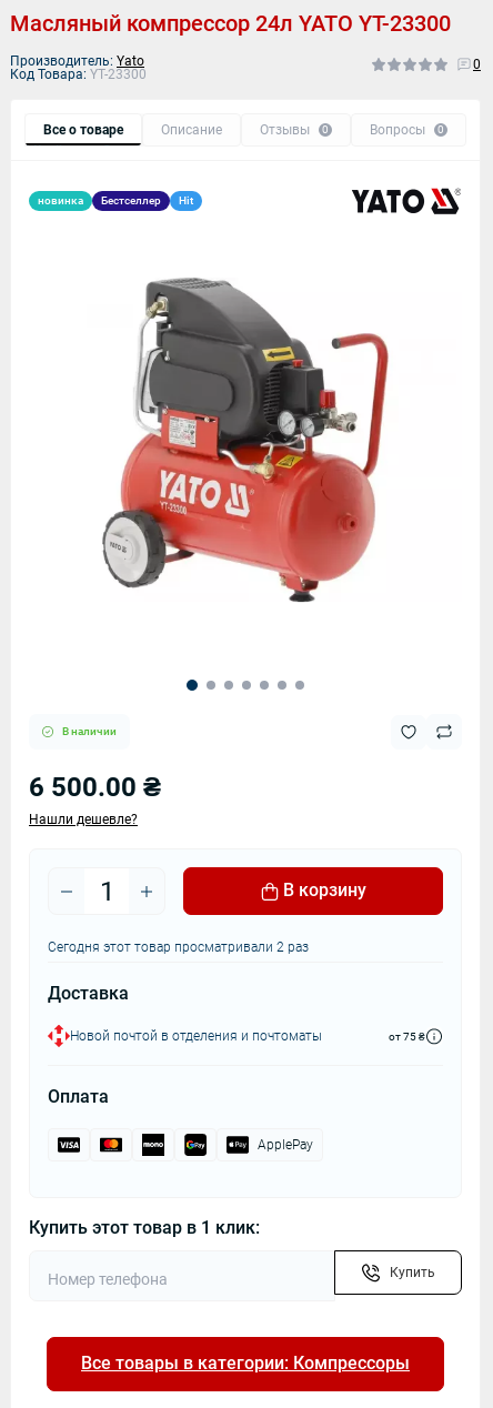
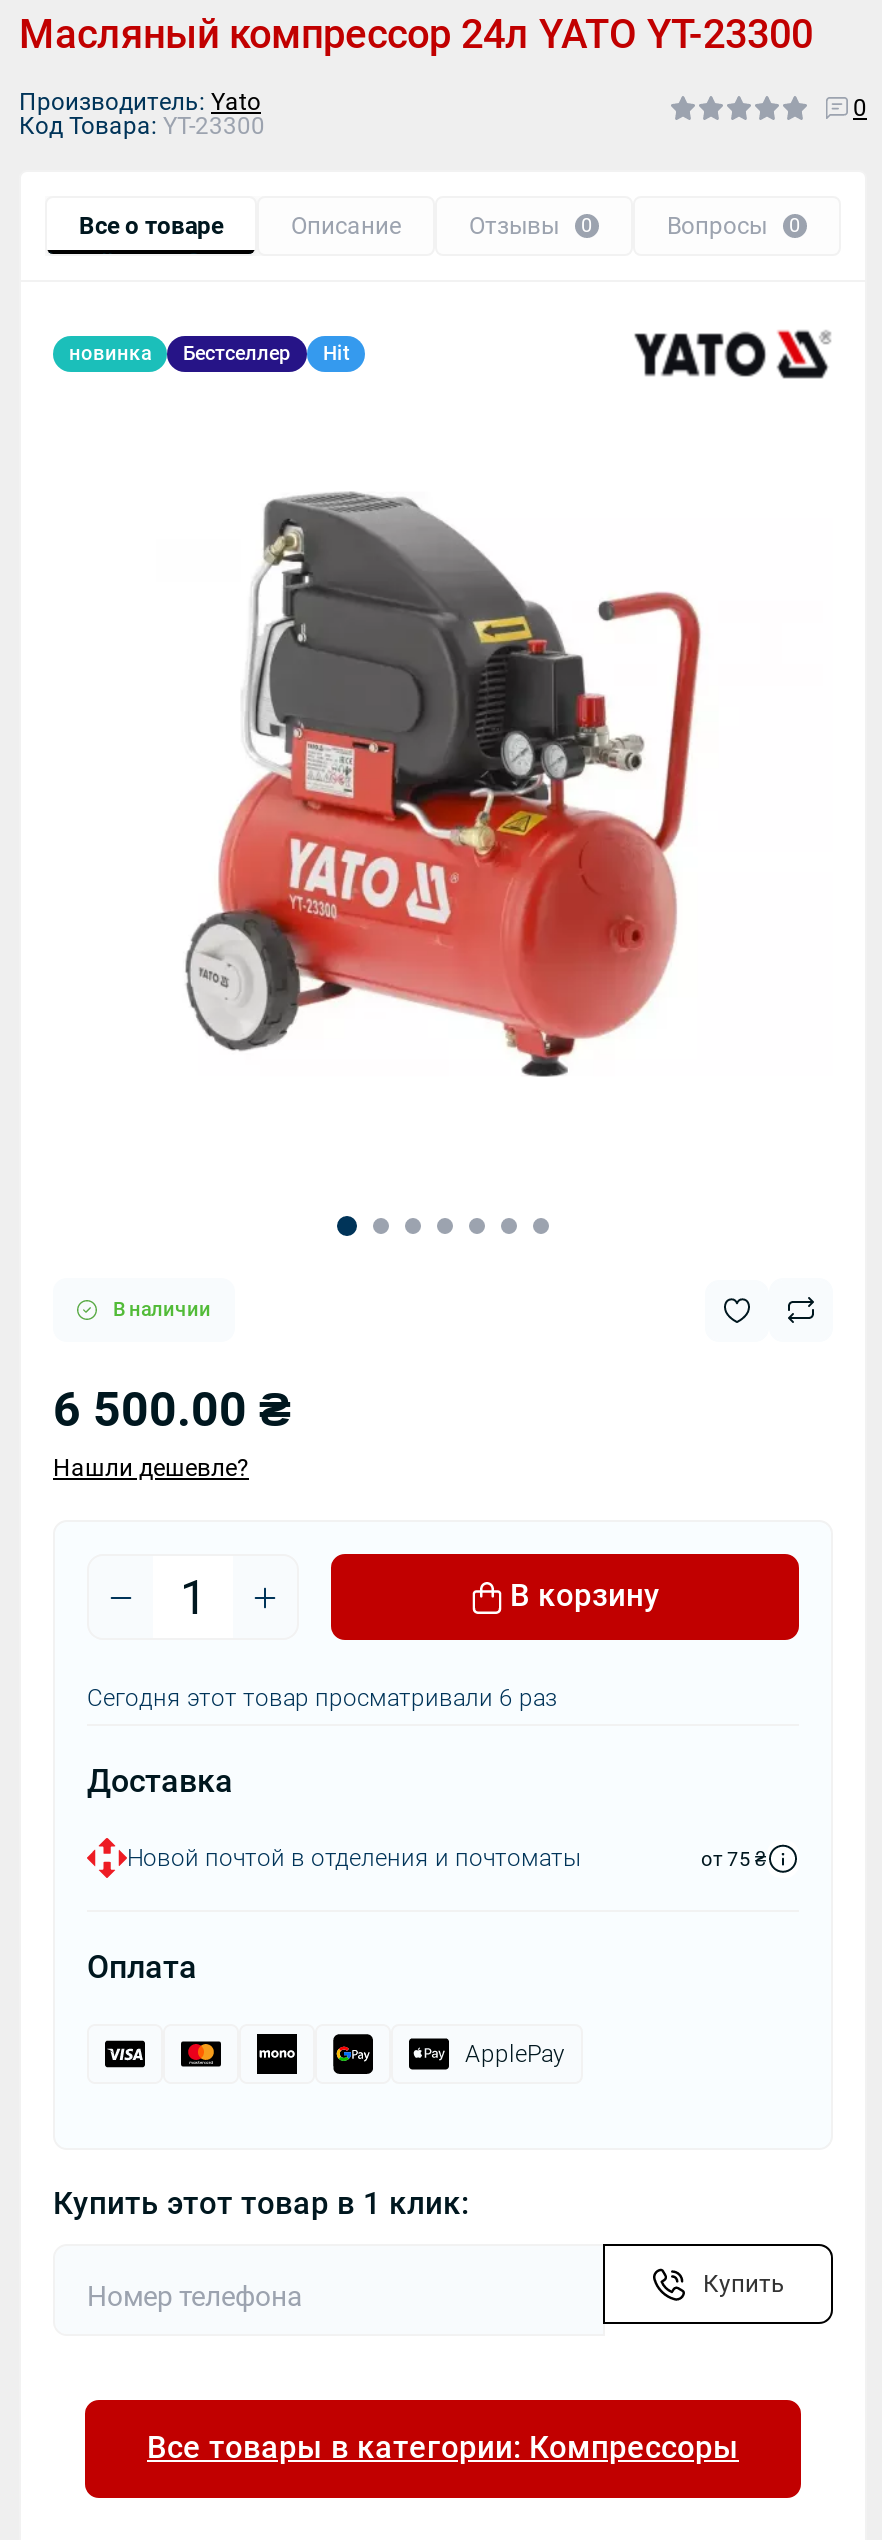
- Сегодня этот товар просматривали 2 раз
+ Сегодня этот товар просматривали 6 раз
